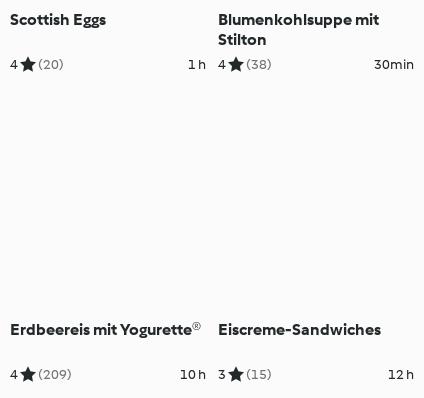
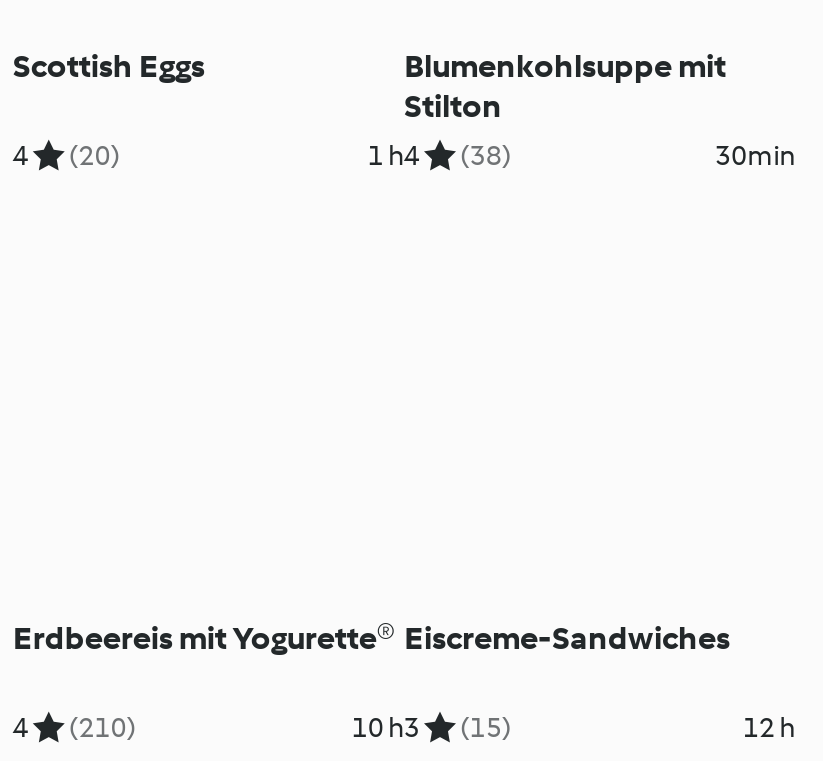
- 4 (209)
+ 4 (210)
